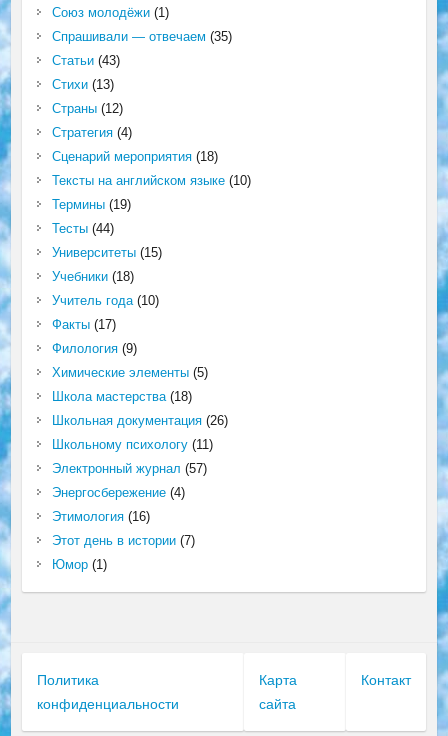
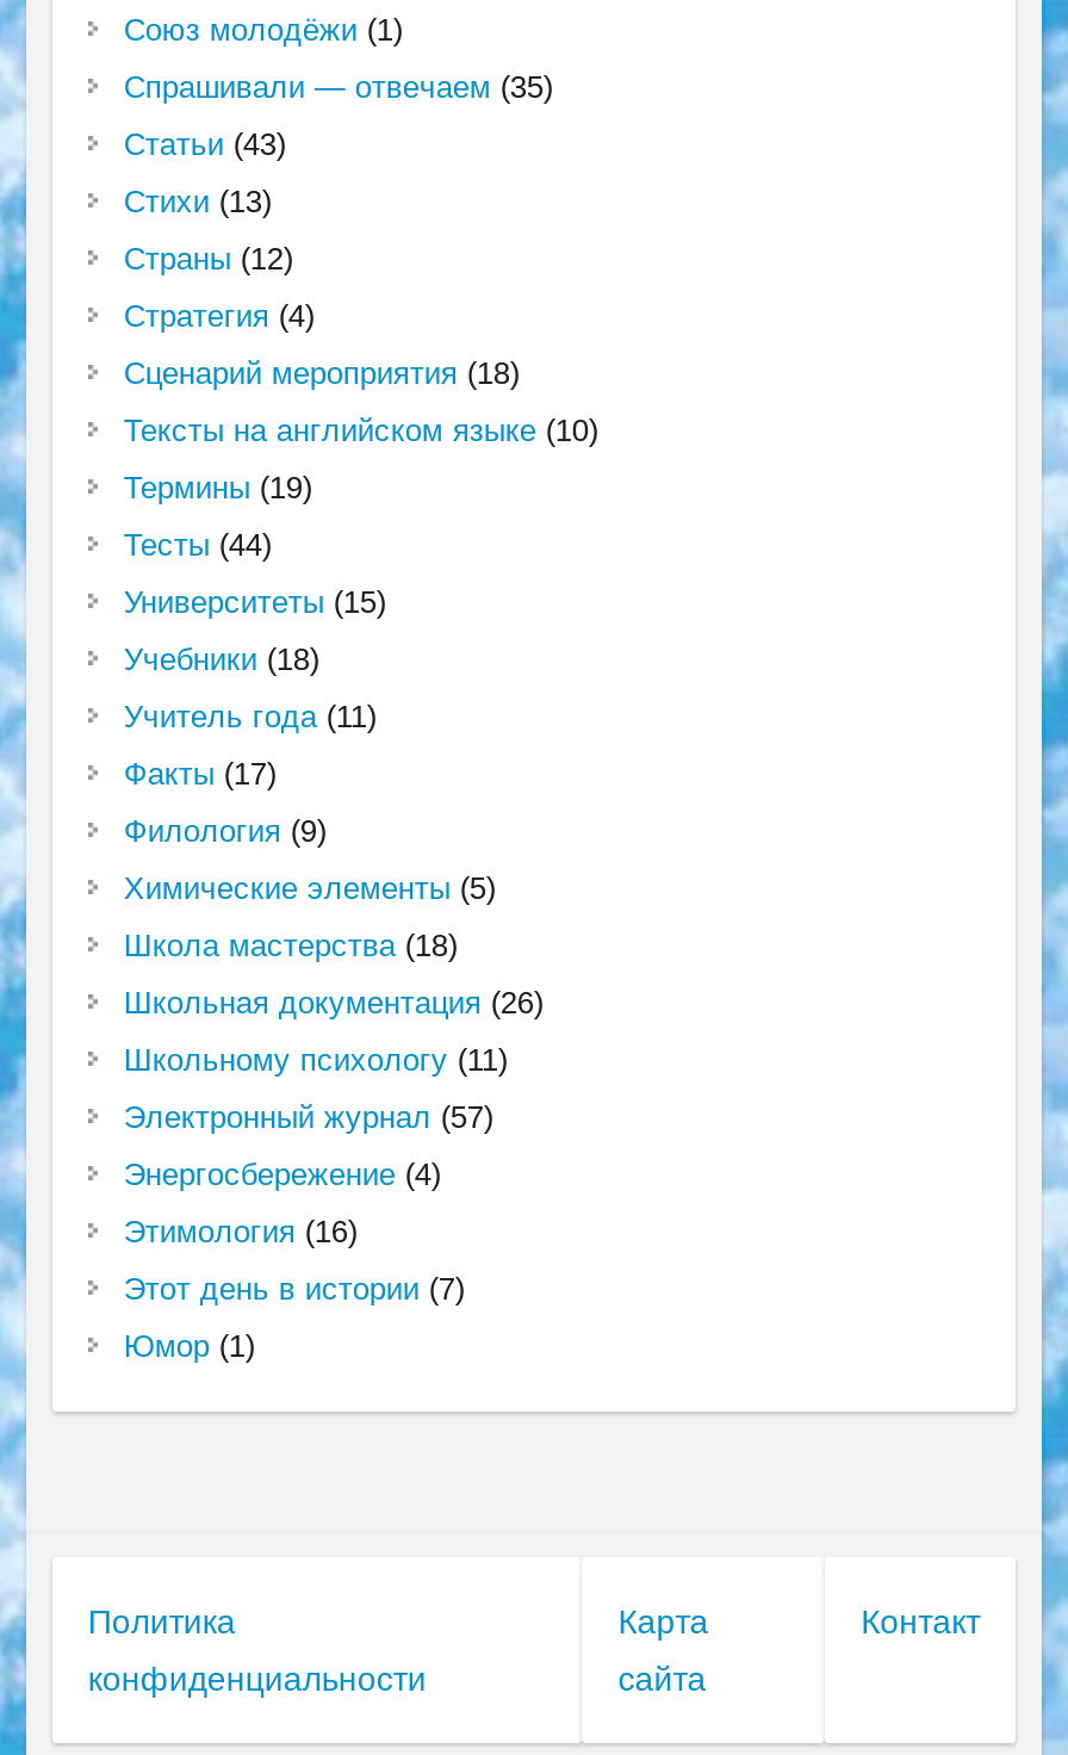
- Учитель года (10)
+ Учитель года (11)
